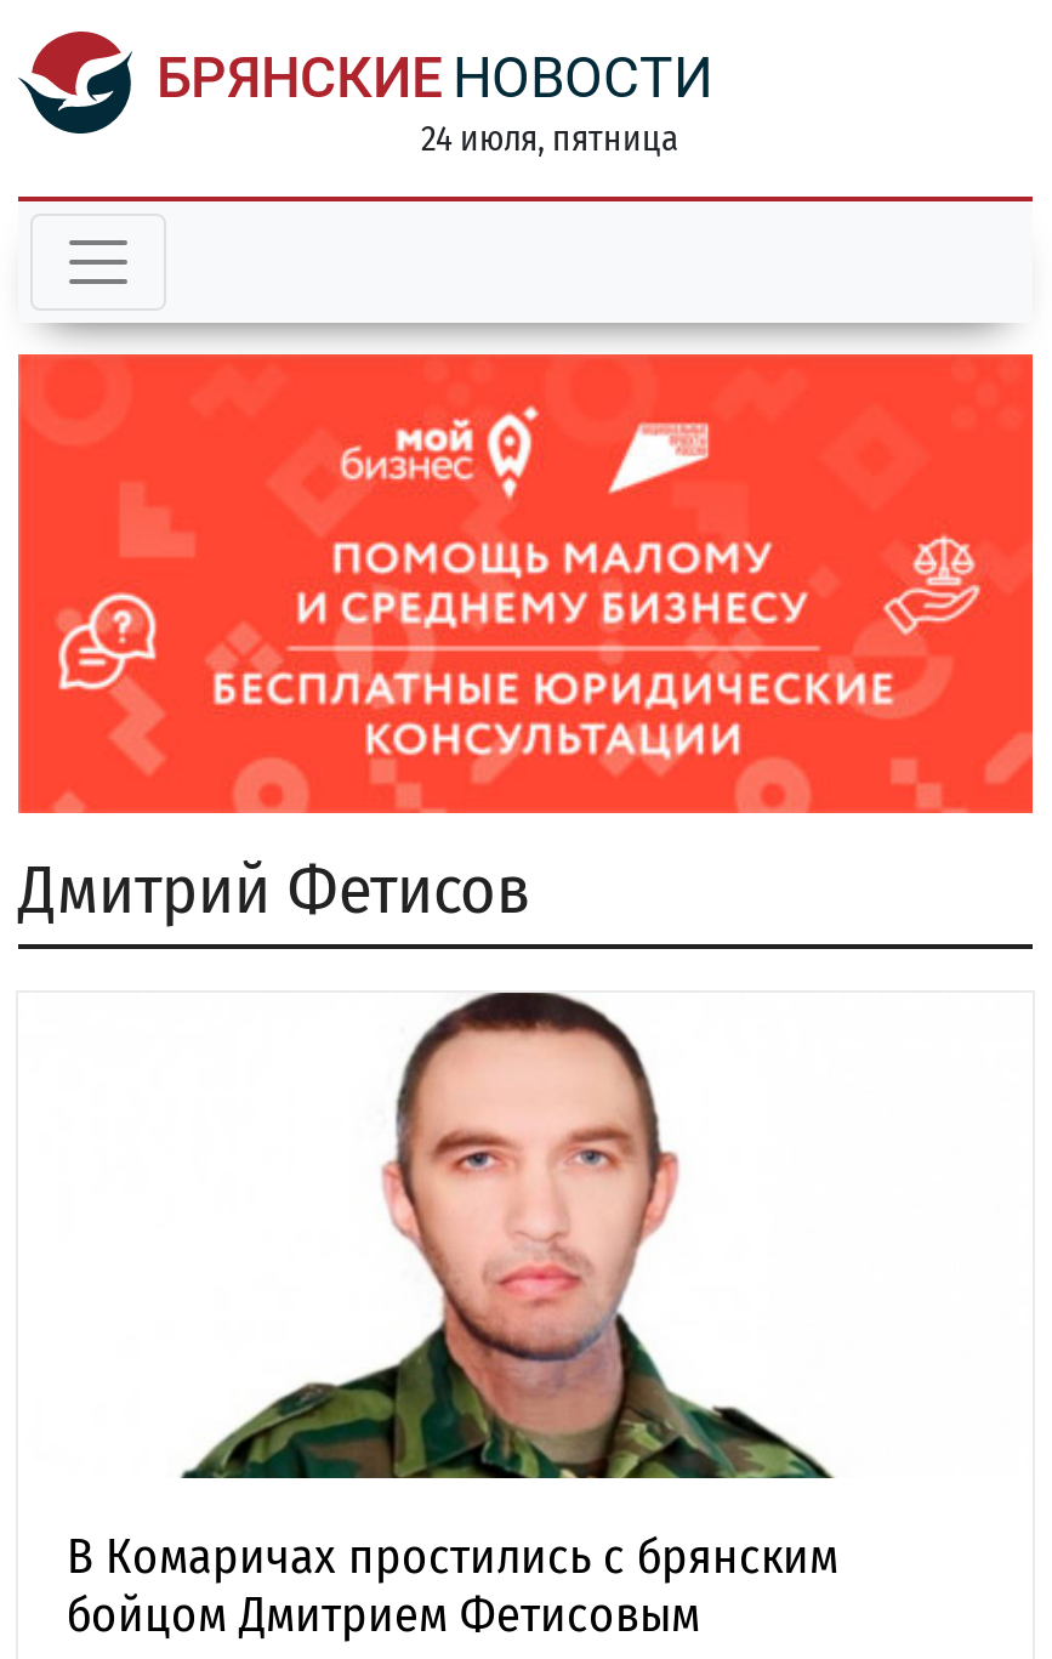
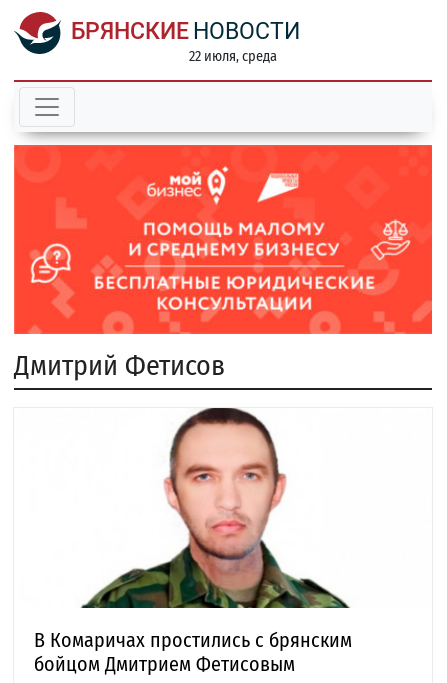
- 24 июля, пятница
+ 22 июля, среда
